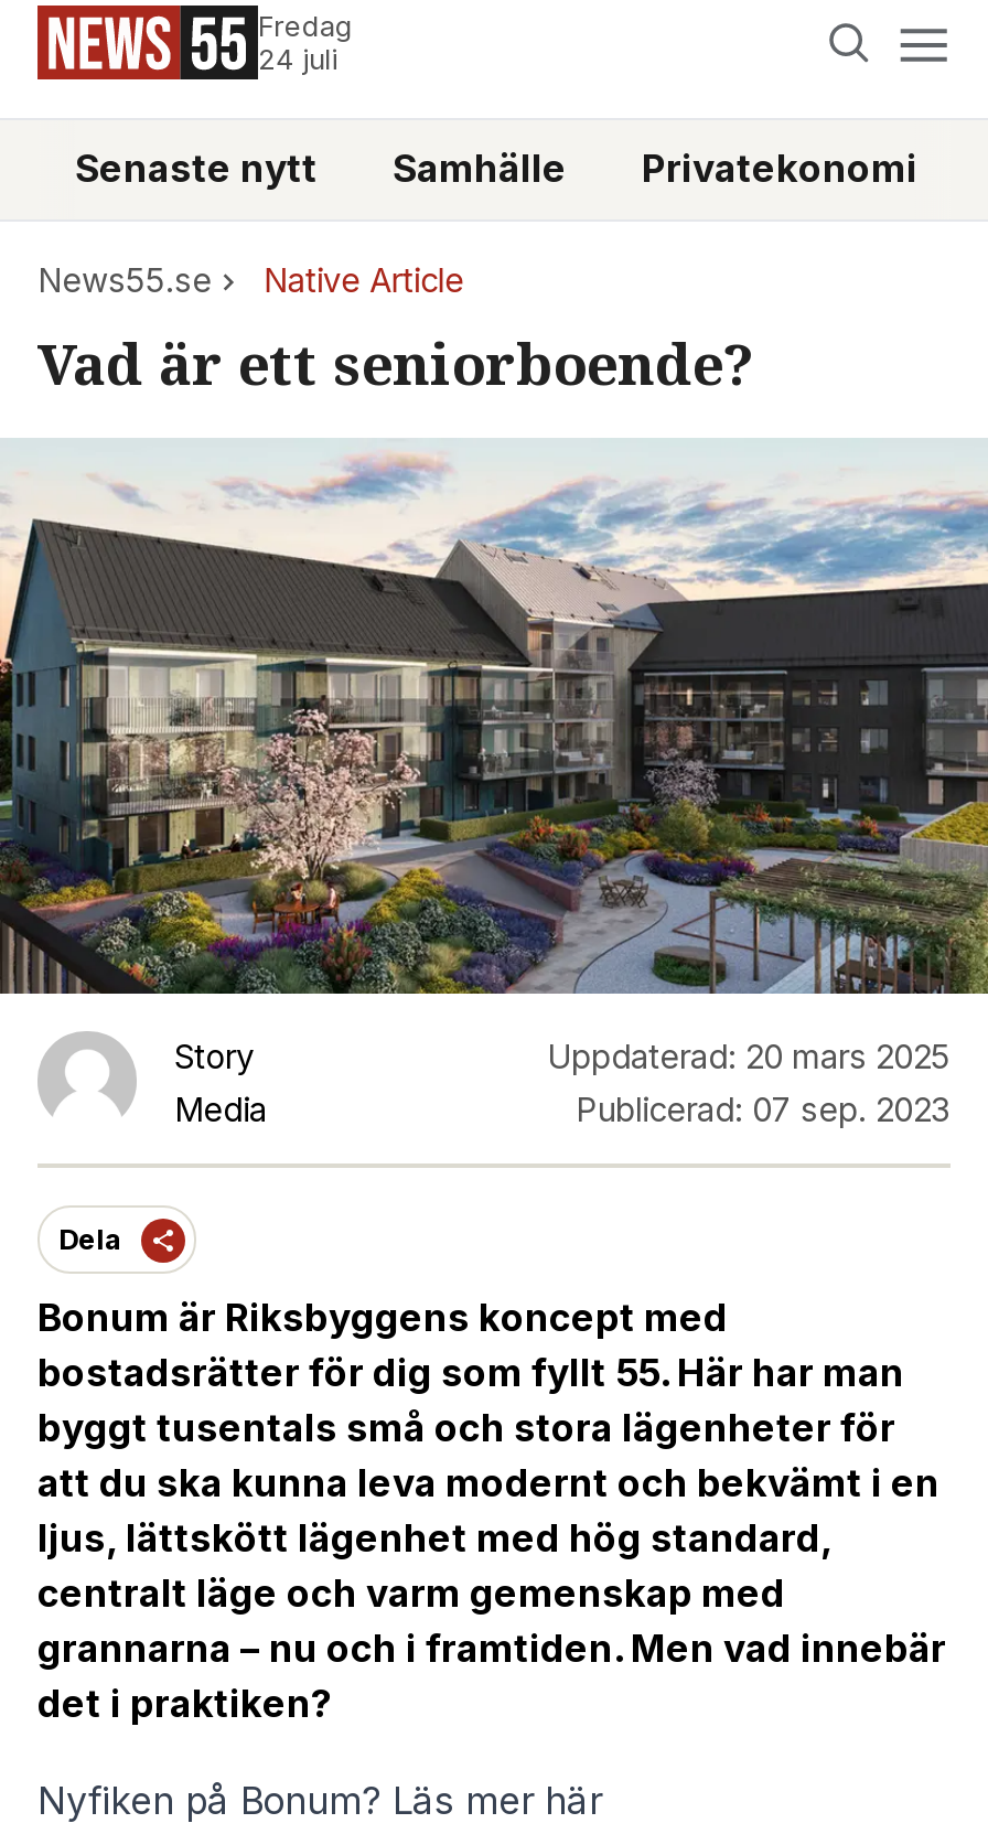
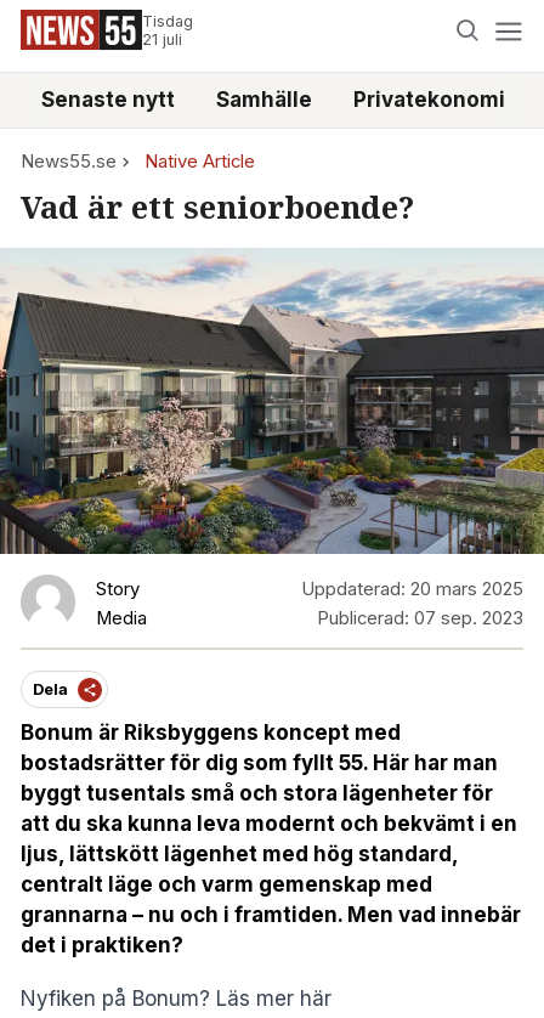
- Fredag
- 24 juli
+ Tisdag
+ 21 juli
